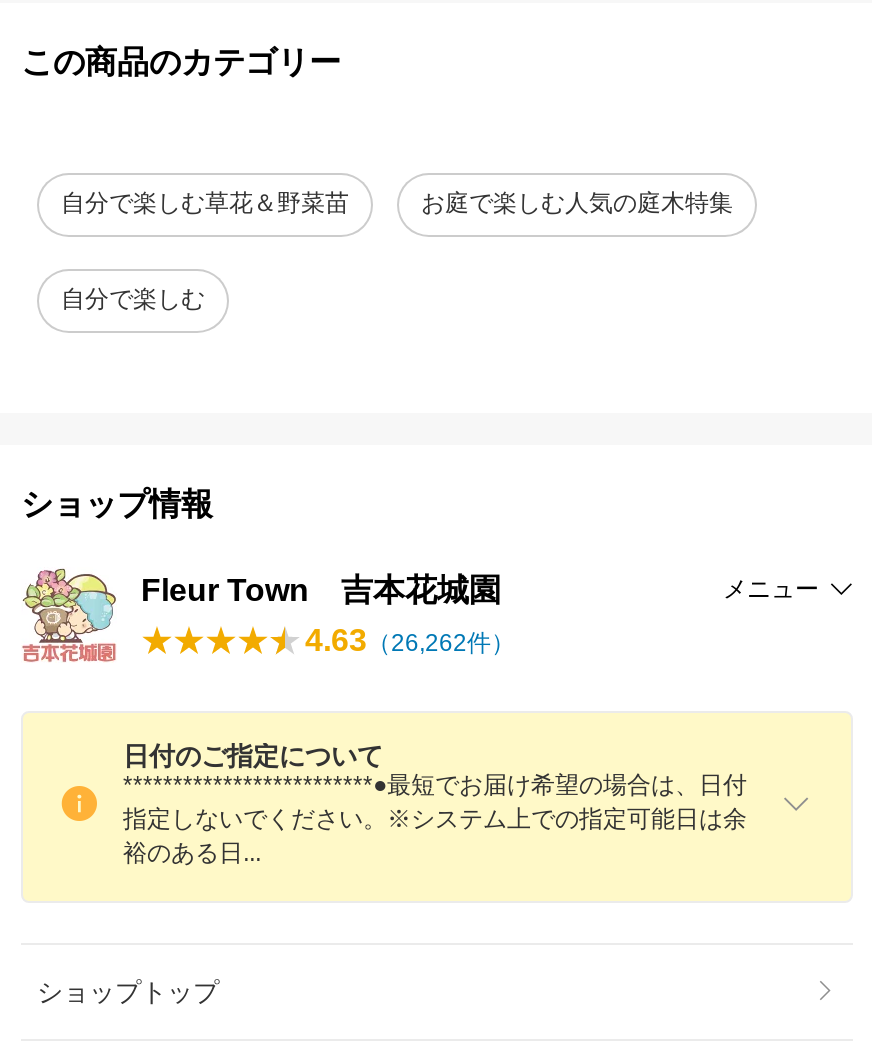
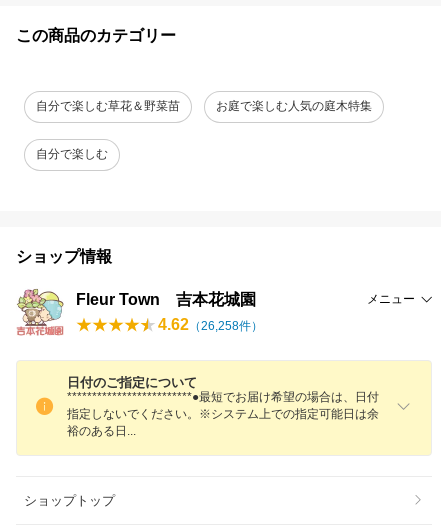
- 4.63（26,262件）
+ 4.62（26,258件）
